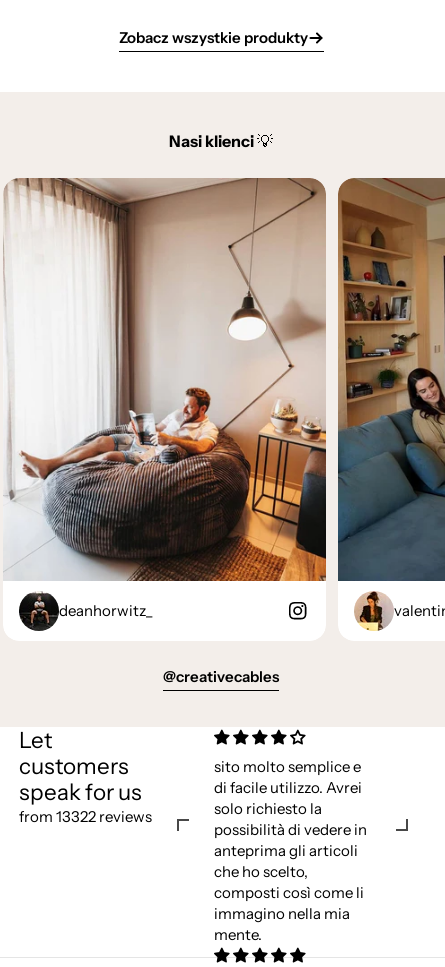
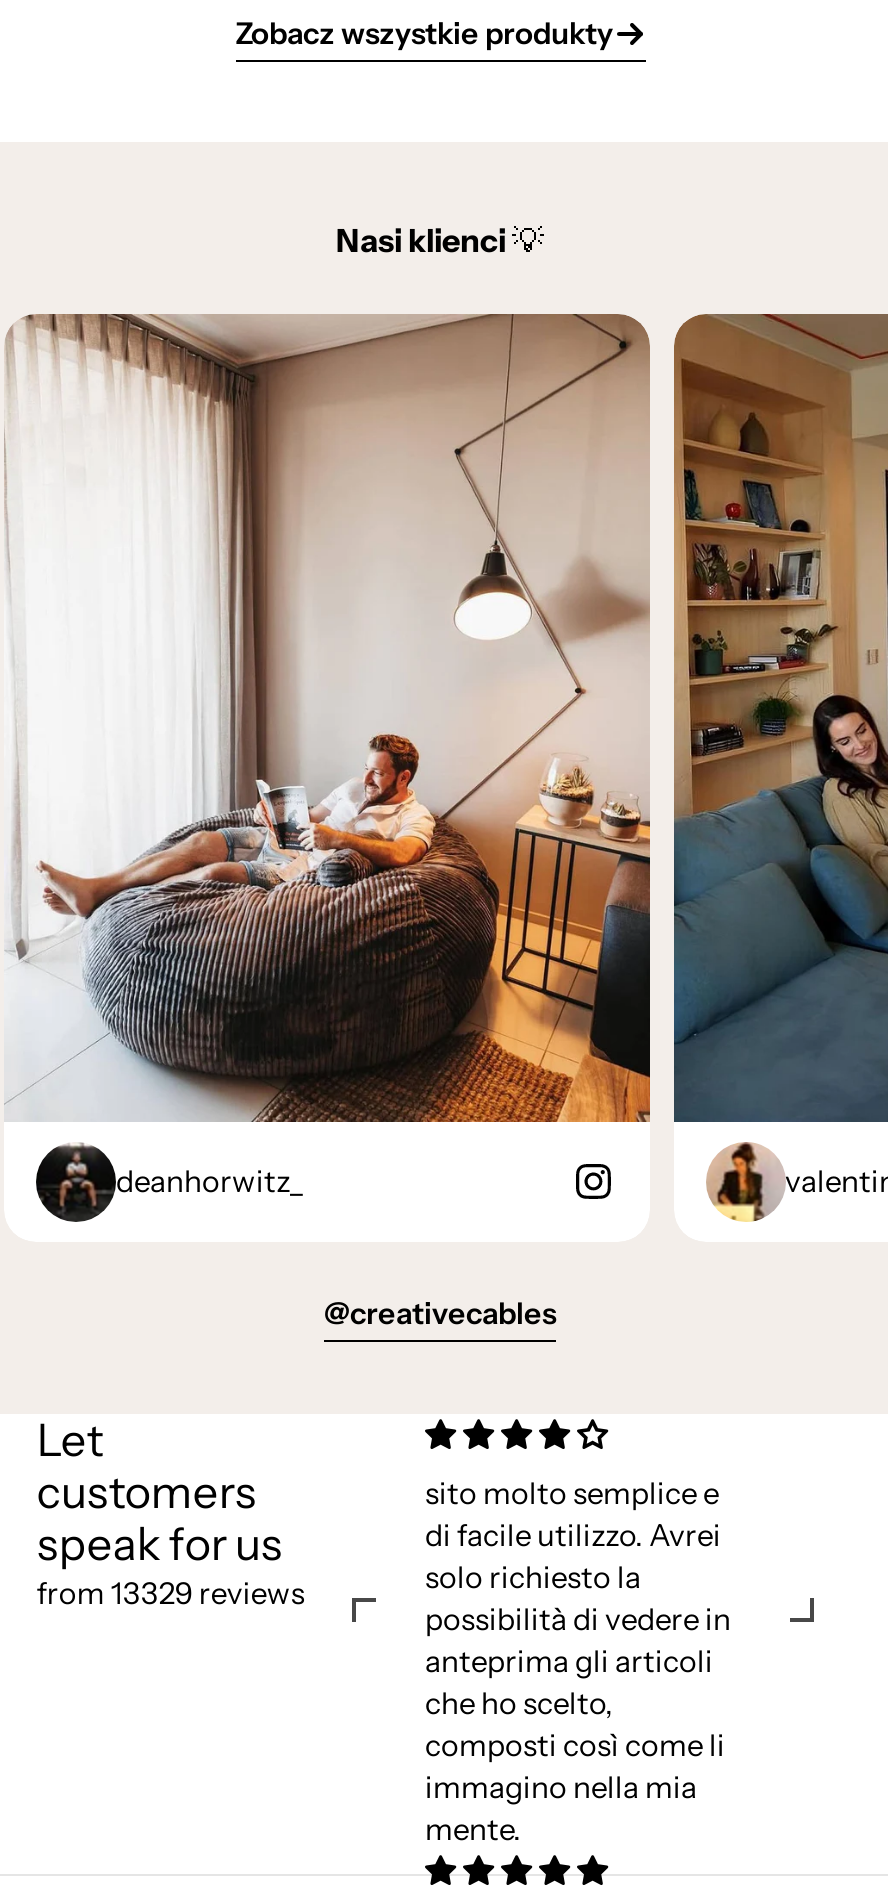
- from 13322 reviews
+ from 13329 reviews
